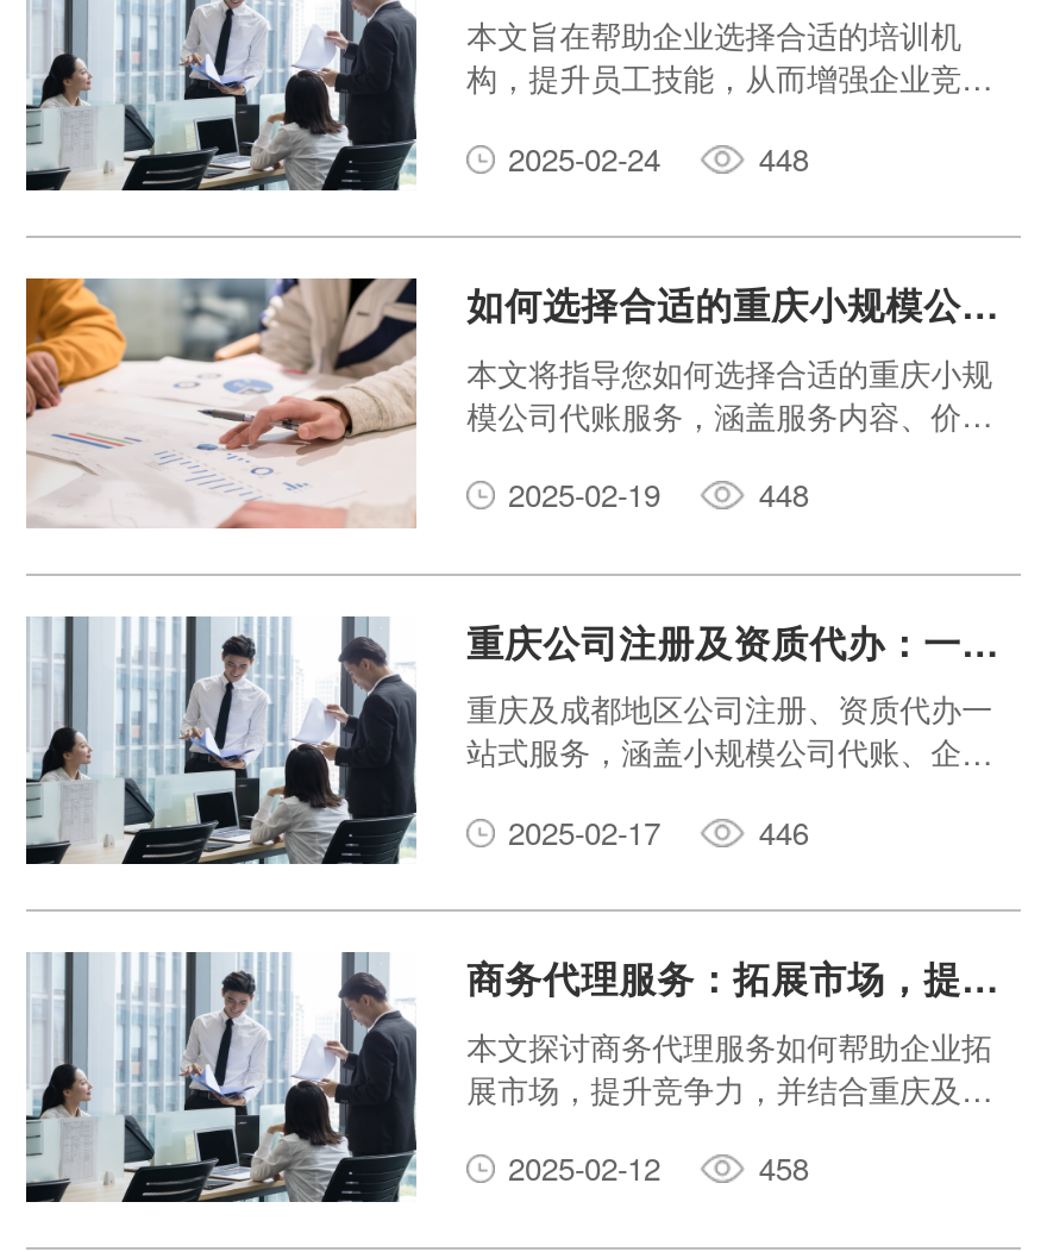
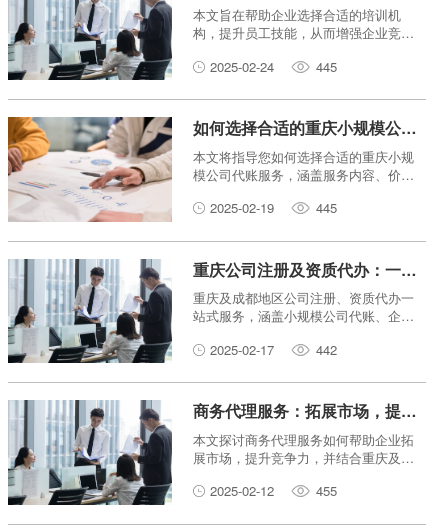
- 448
+ 445

- 448
+ 445

- 446
+ 442

- 458
+ 455
